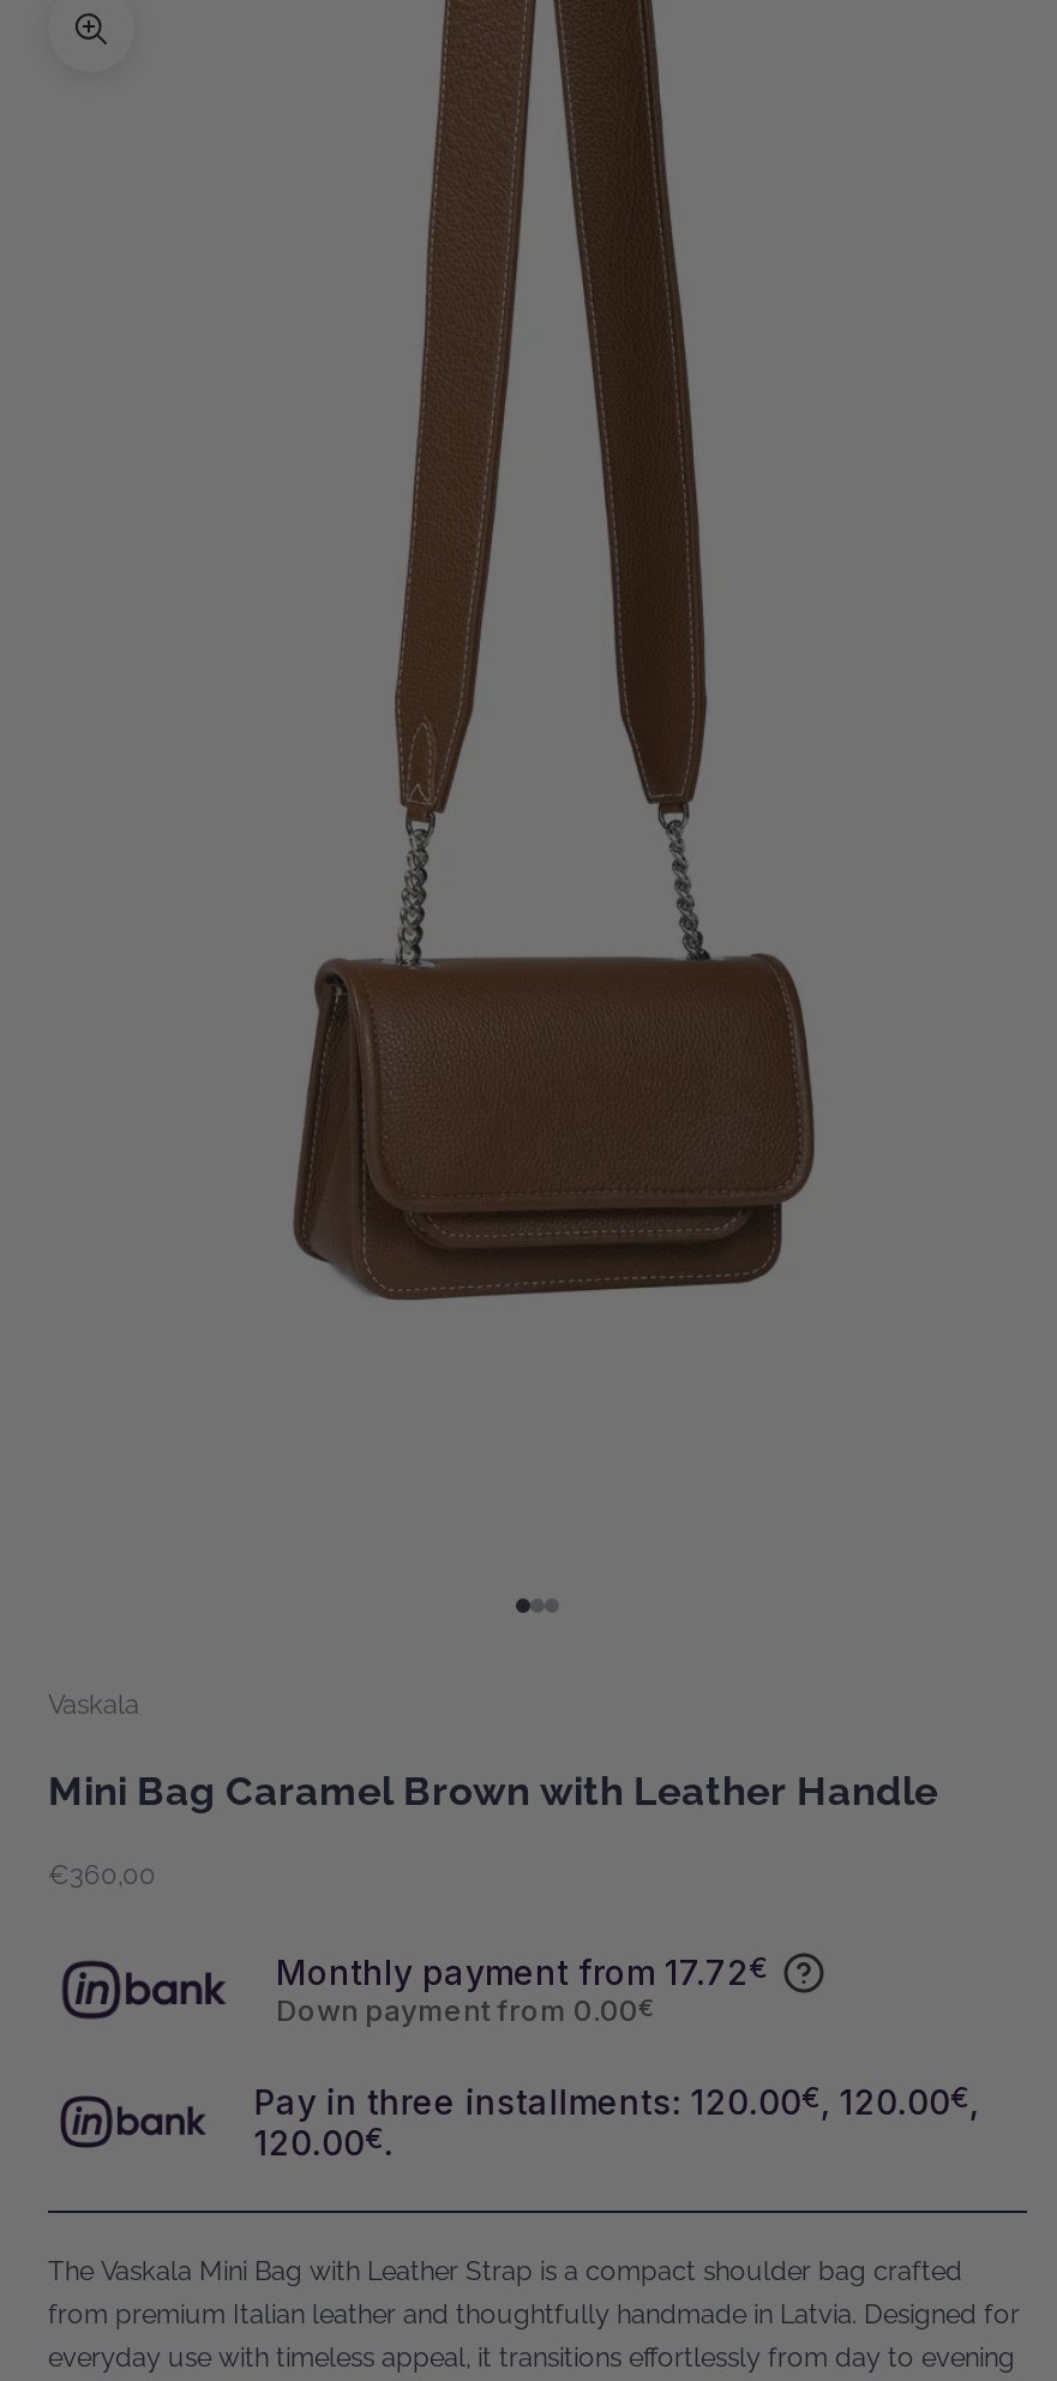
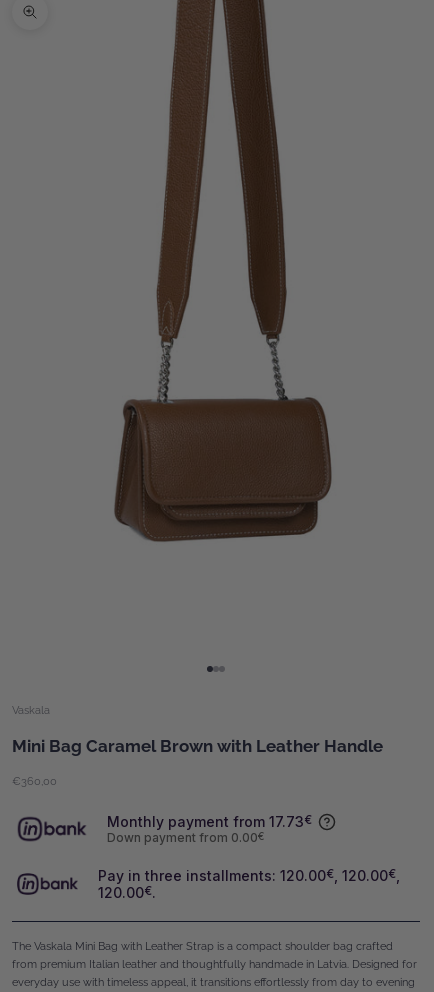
- Monthly payment from 17.72€
+ Monthly payment from 17.73€
